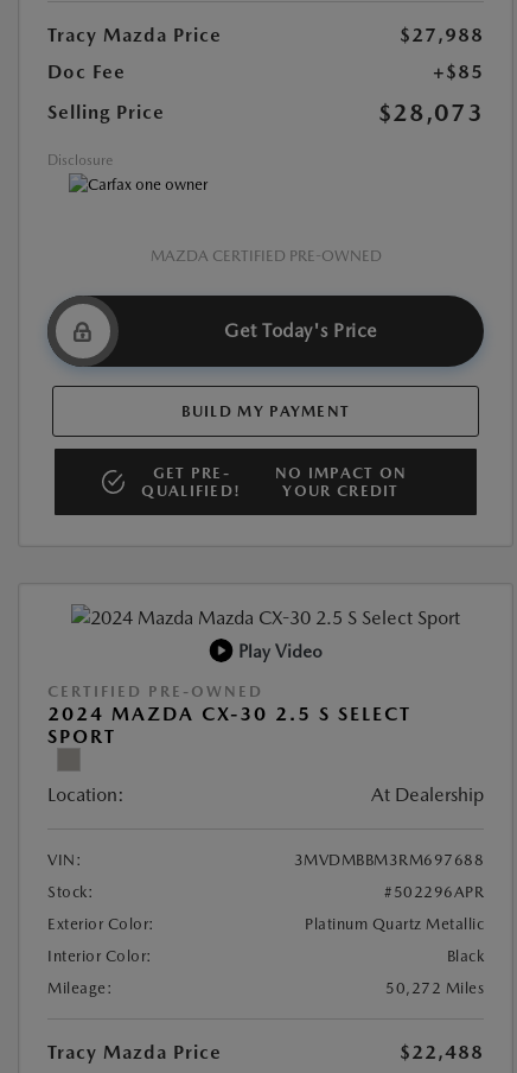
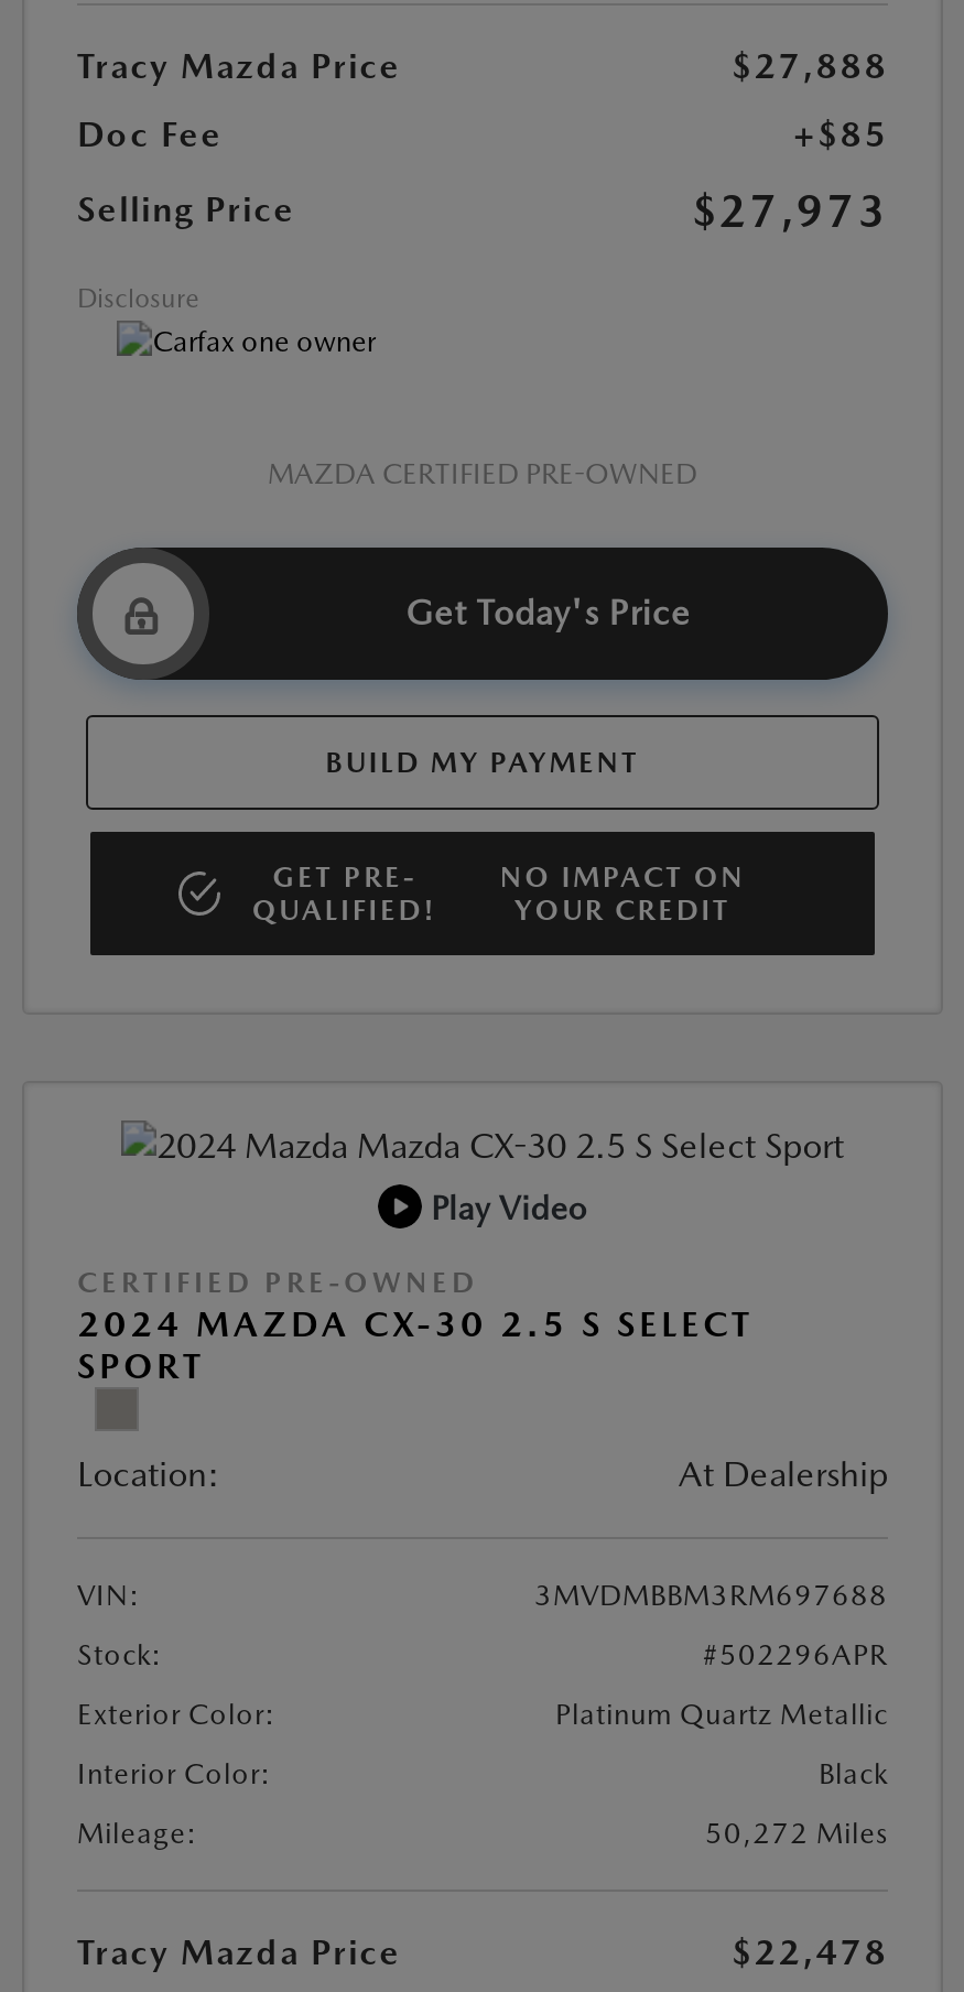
- $27,988
+ $27,888

- $28,073
+ $27,973

- $22,488
+ $22,478
